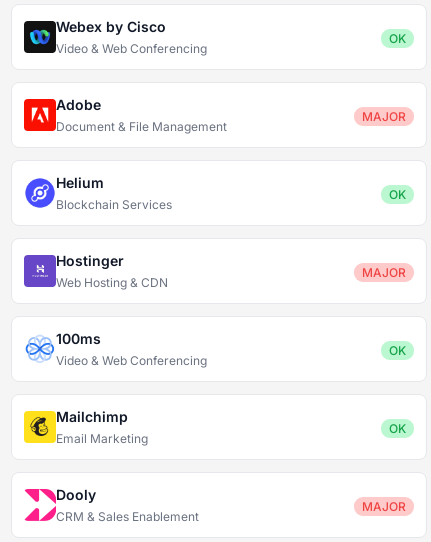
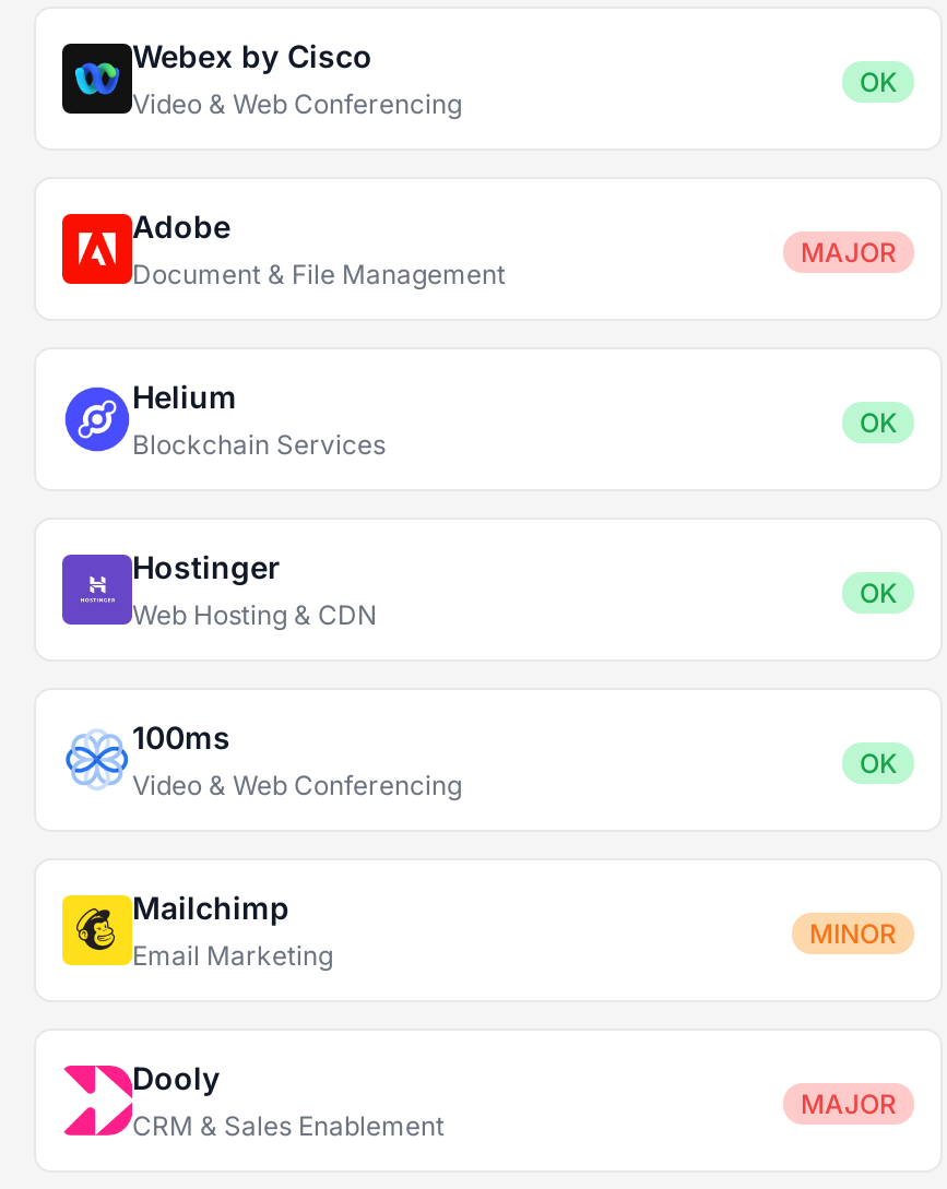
- MAJOR
+ OK

- OK
+ MINOR
